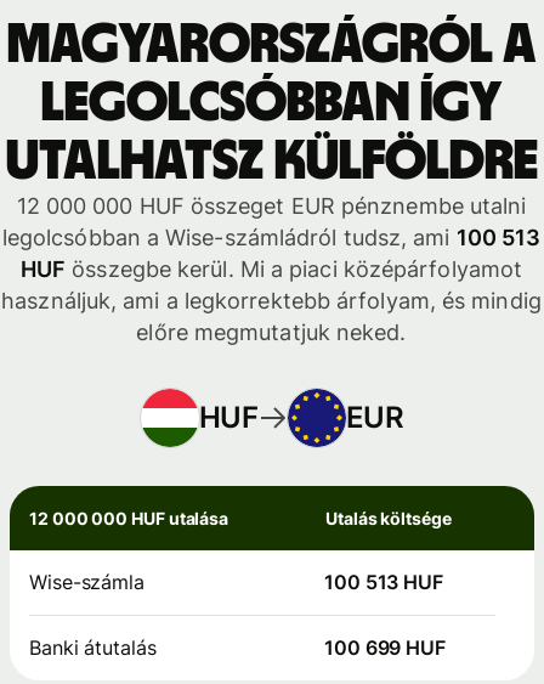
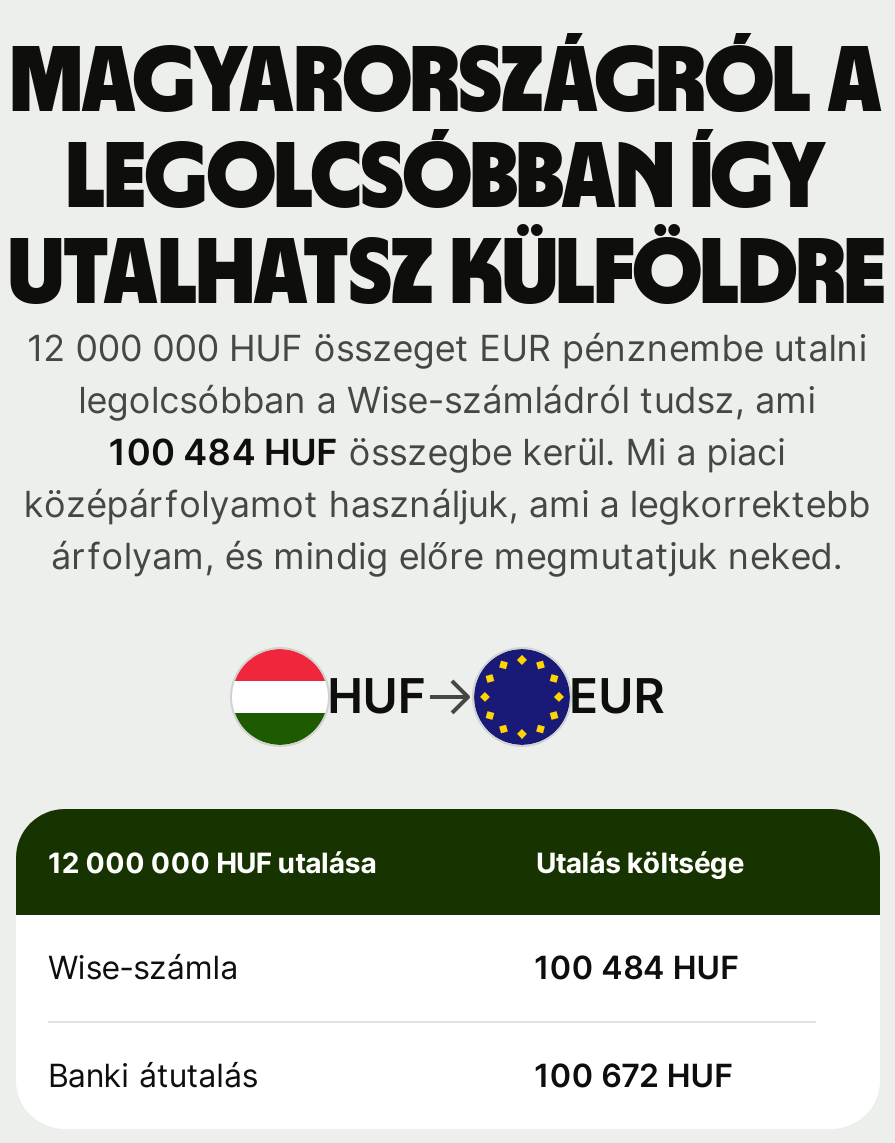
- legolcsóbban a Wise-számládról tudsz, ami 100 513
- HUF összegbe kerül. Mi a piaci középárfolyamot
- használjuk, ami a legkorrektebb árfolyam, és mindig
- előre megmutatjuk neked.
+ legolcsóbban a Wise-számládról tudsz, ami
+ 100 484 HUF összegbe kerül. Mi a piaci
+ középárfolyamot használjuk, ami a legkorrektebb
+ árfolyam, és mindig előre megmutatjuk neked.

- 100 513 HUF
+ 100 484 HUF

- 100 699 HUF
+ 100 672 HUF
